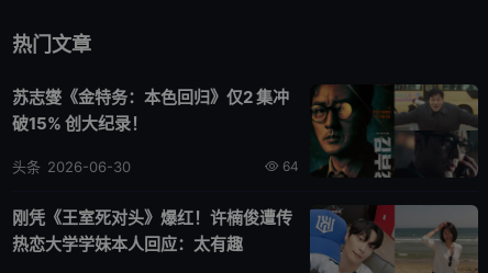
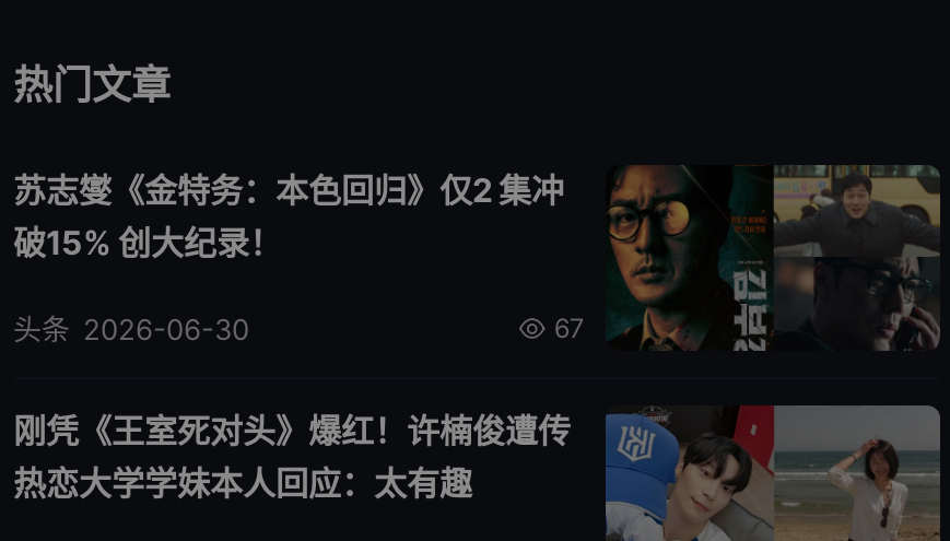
- 64
+ 67
